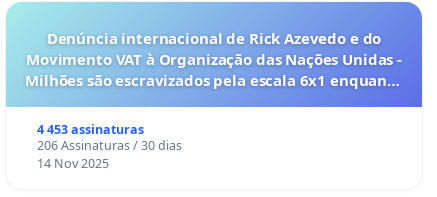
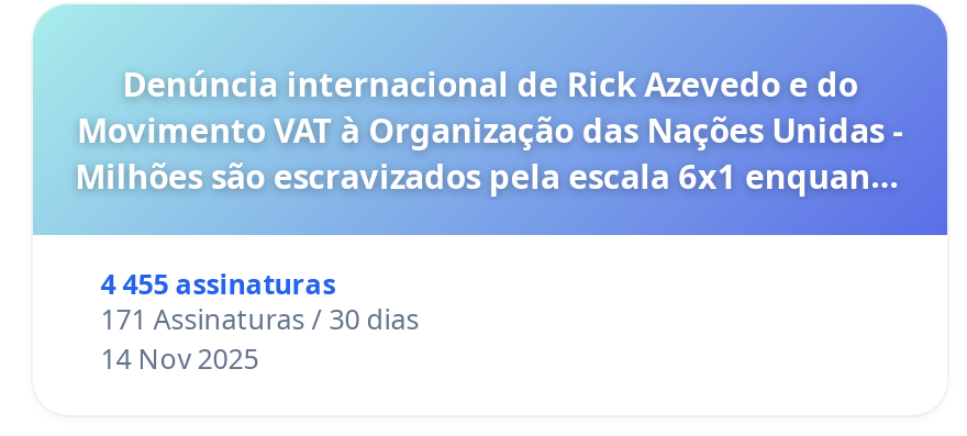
- 4 453 assinaturas
+ 4 455 assinaturas

- 206 Assinaturas / 30 dias
+ 171 Assinaturas / 30 dias
